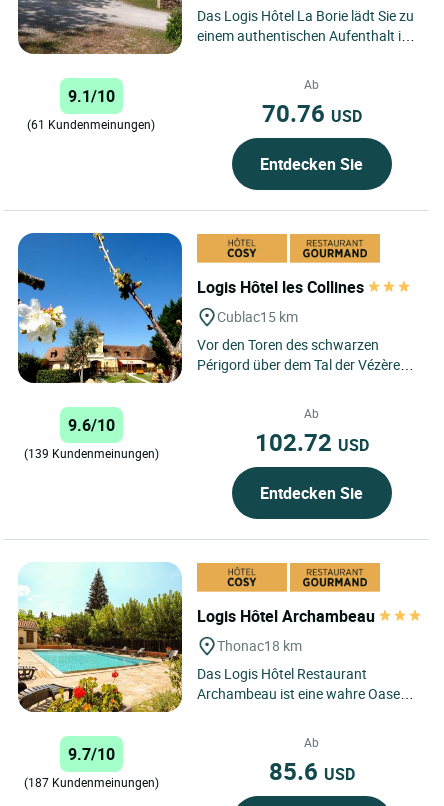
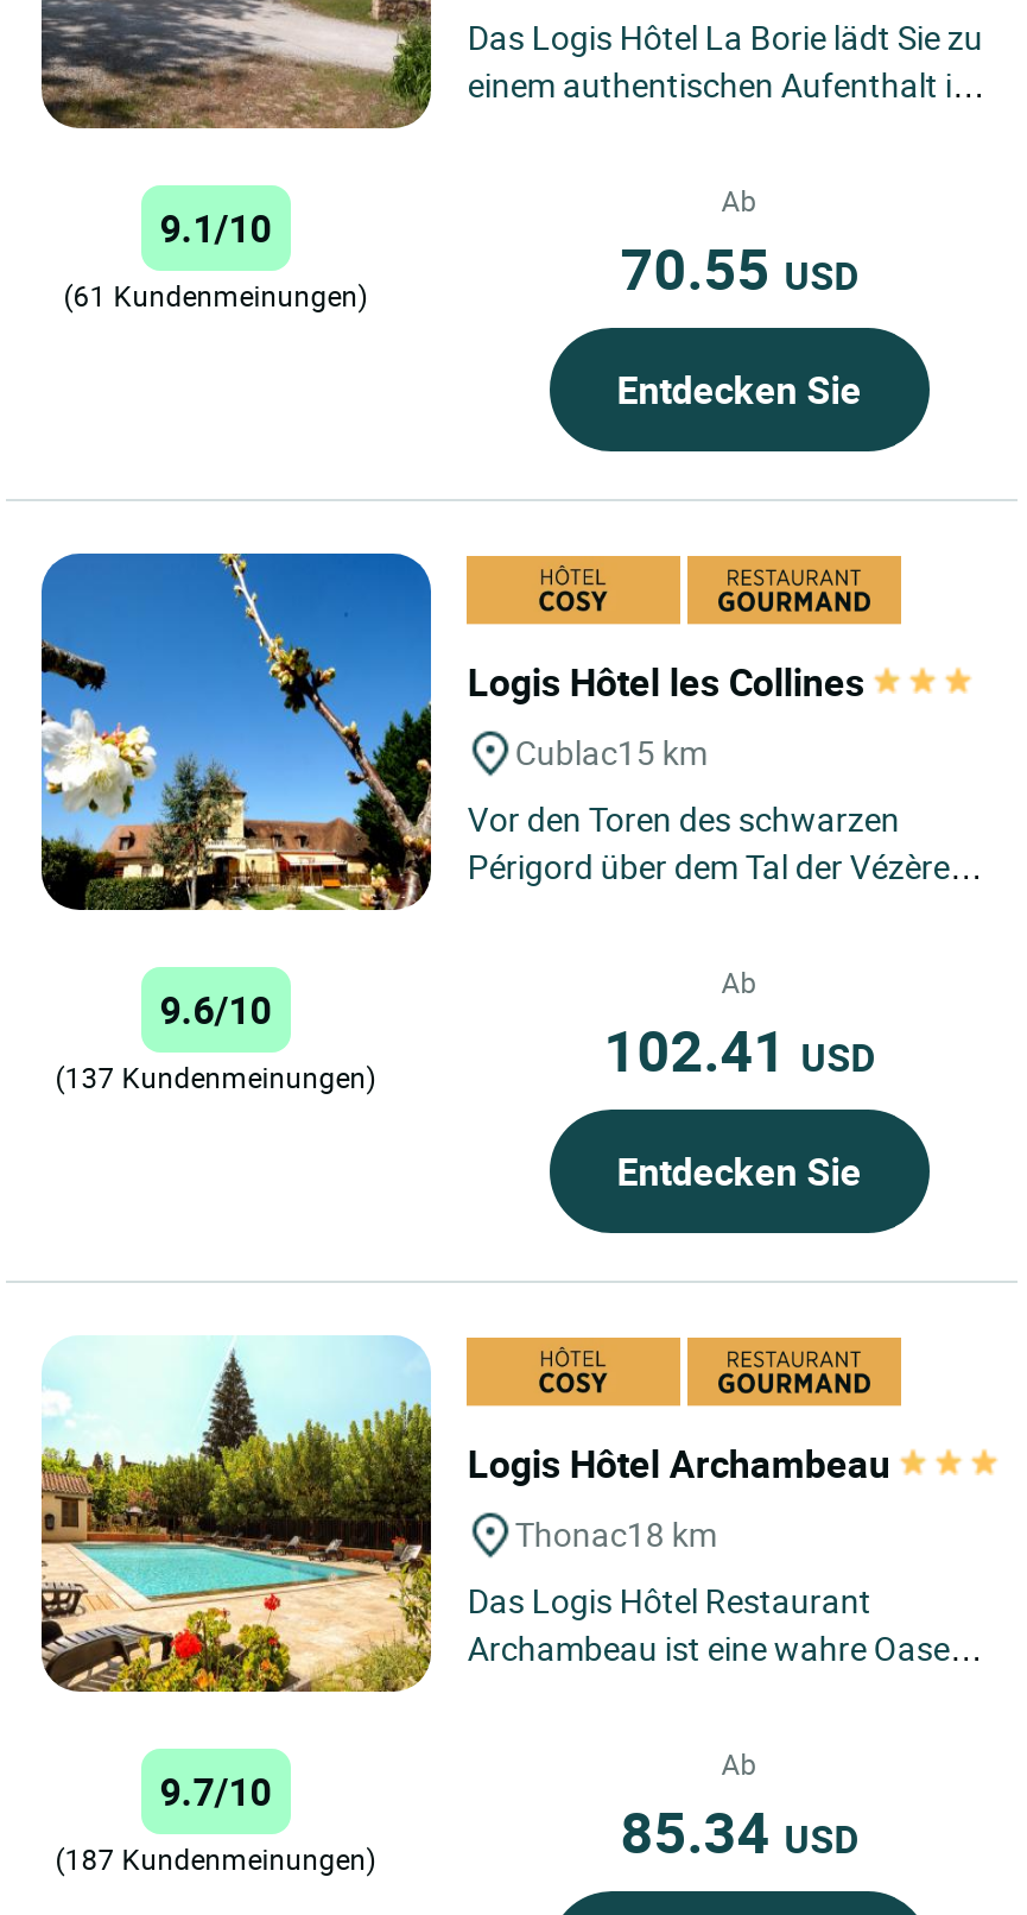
- 70.76 USD
+ 70.55 USD

- 102.72 USD
+ 102.41 USD

- (139 Kundenmeinungen)
+ (137 Kundenmeinungen)

- 85.6 USD
+ 85.34 USD
